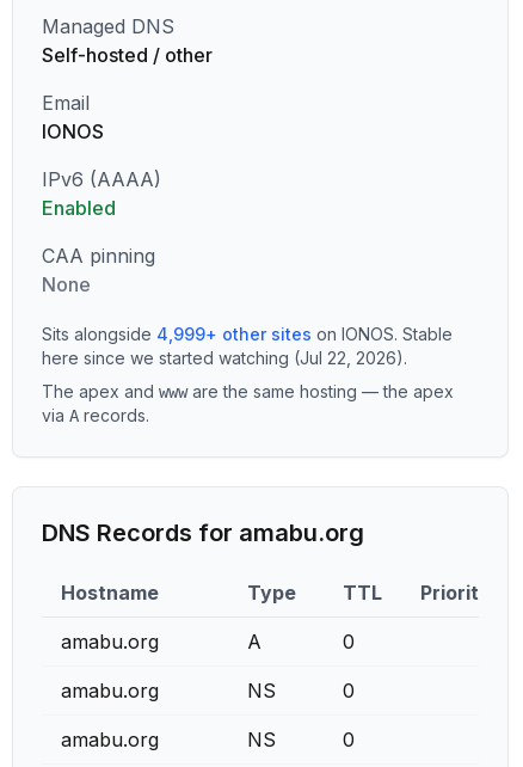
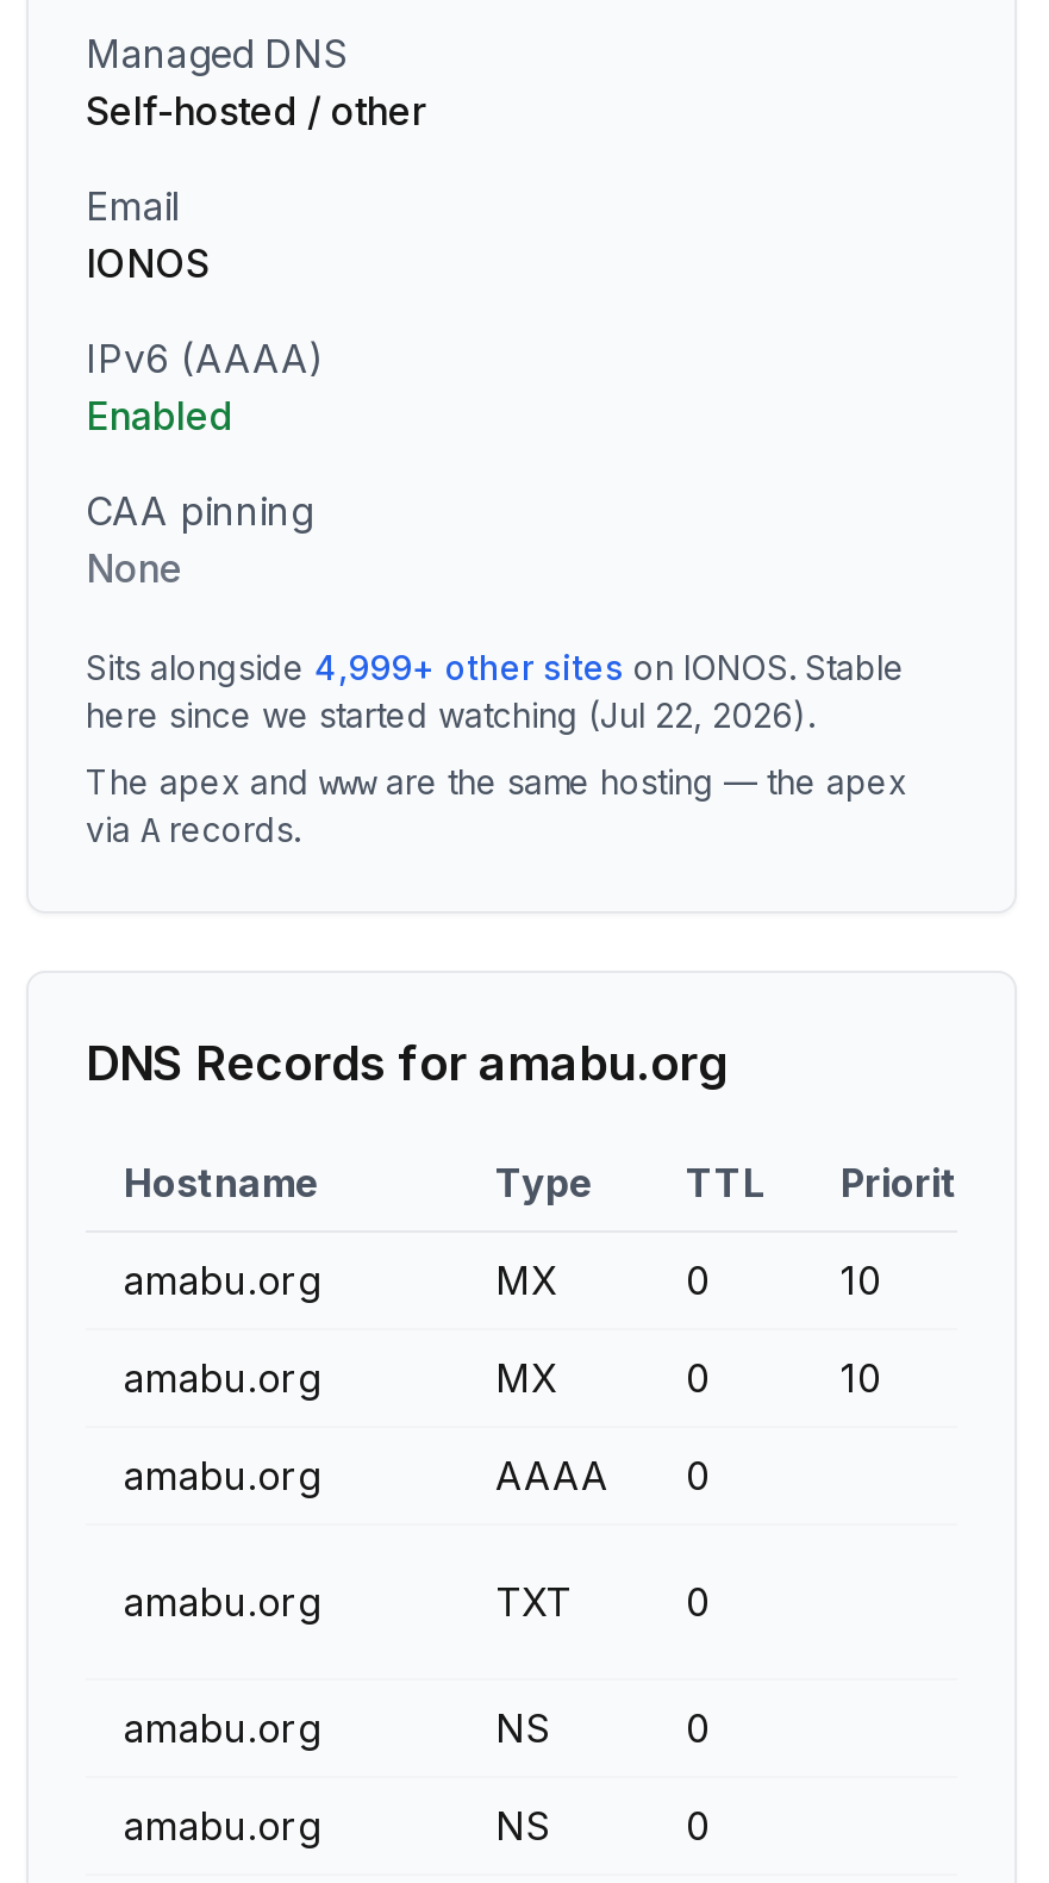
- A
+ MX
+ 0
+ 10
+ amabu.org
+ MX
+ 0
+ 10
+ amabu.org
+ AAAA
+ 0
+ amabu.org
+ TXT
